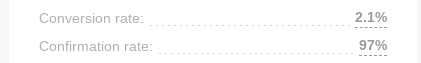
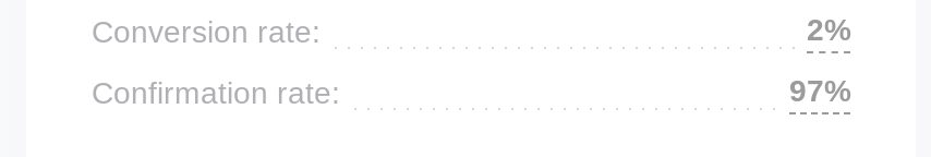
- 2.1%
+ 2%
